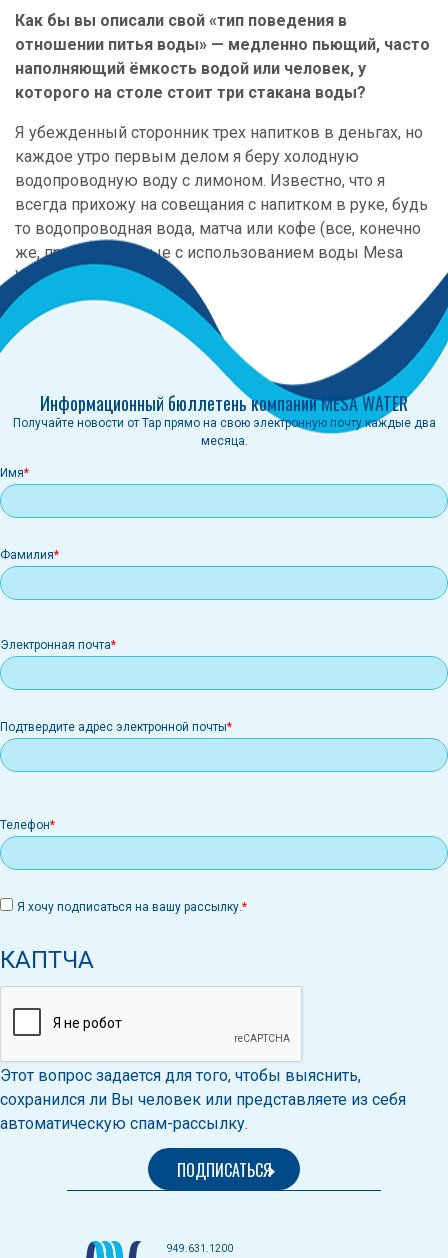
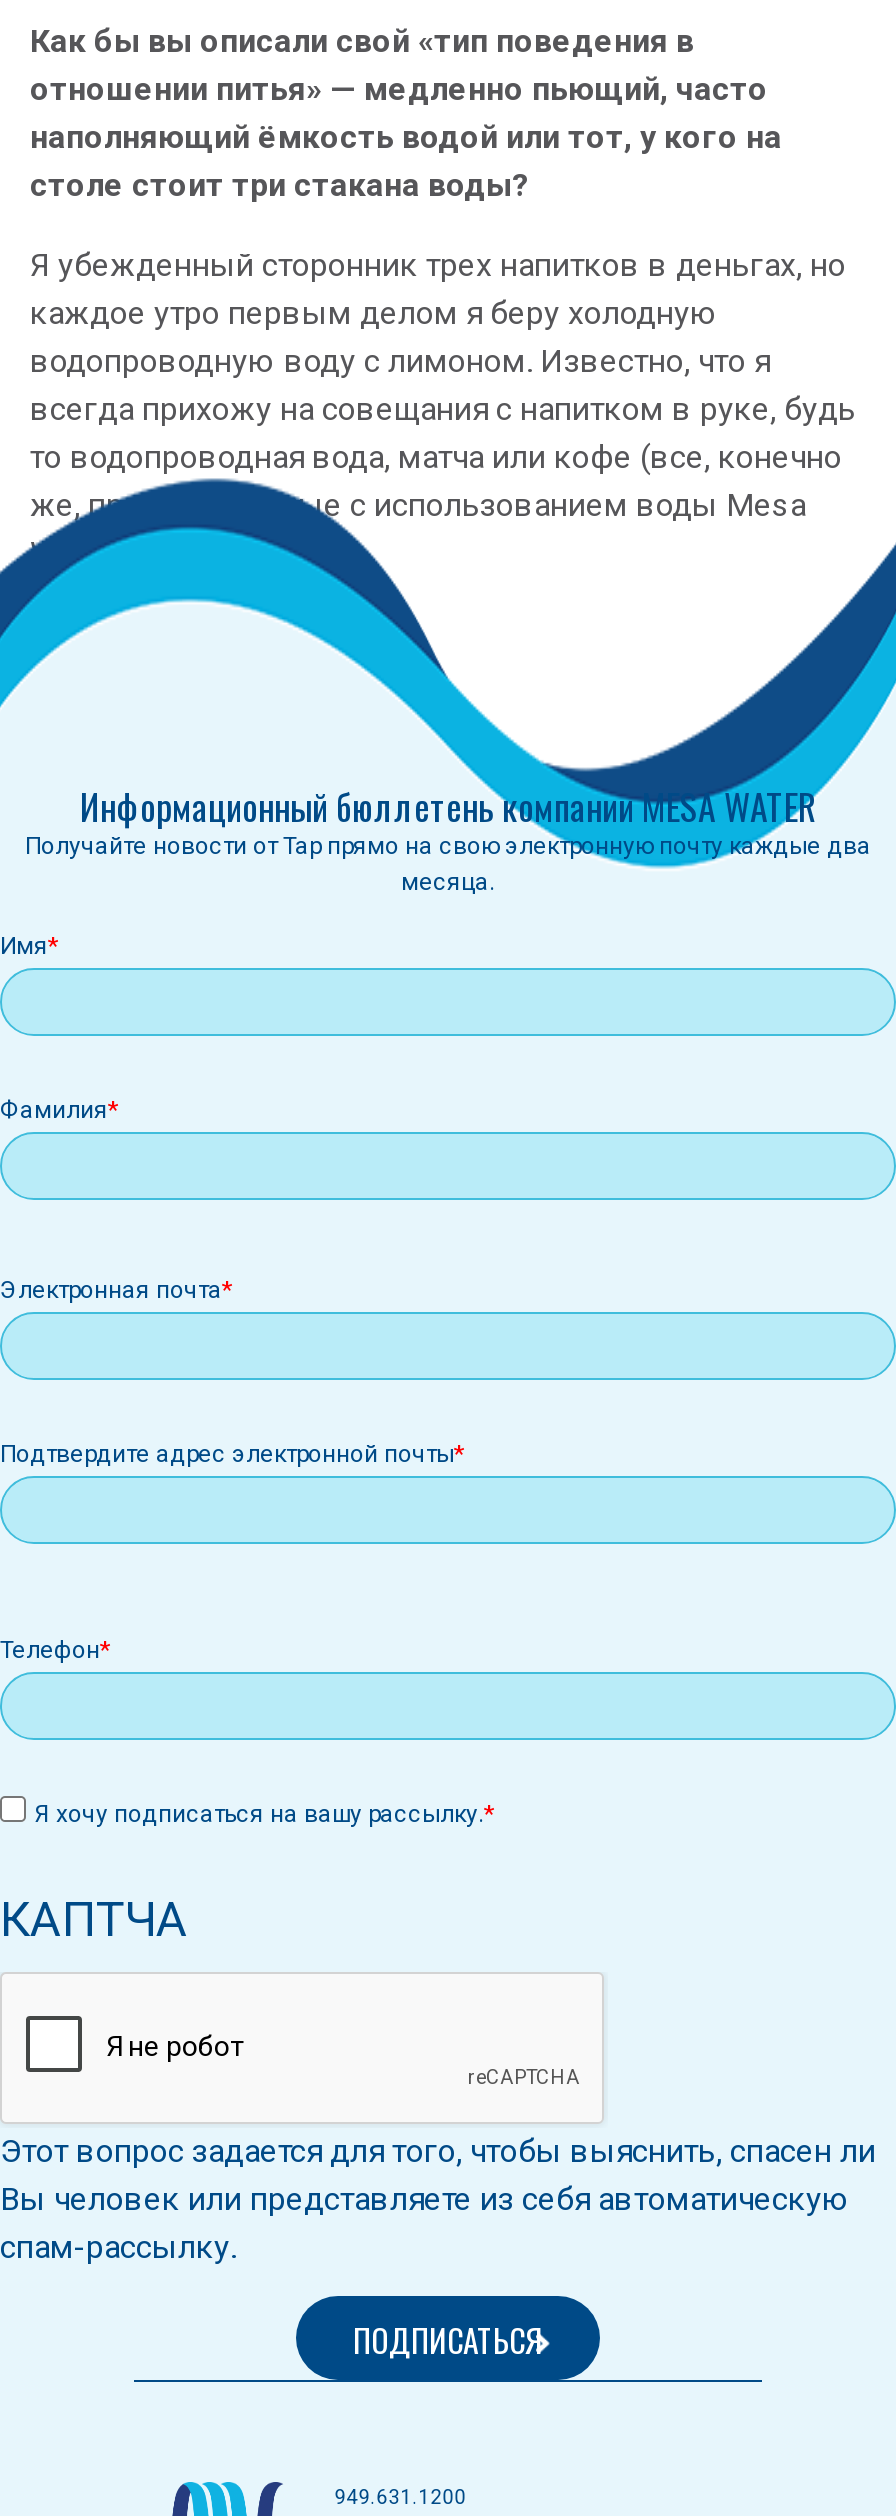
- отношении питья воды» — медленно пьющий, часто
- наполняющий ёмкость водой или человек, у
- которого на столе стоит три стакана воды?
+ отношении питья» — медленно пьющий, часто
+ наполняющий ёмкость водой или тот, у кого на
+ столе стоит три стакана воды?

- Этот вопрос задается для того, чтобы выяснить,
- сохранился ли Вы человек или представляете из себя
- автоматическую спам-рассылку.
+ Этот вопрос задается для того, чтобы выяснить, спасен ли
+ Вы человек или представляете из себя автоматическую
+ спам-рассылку.
